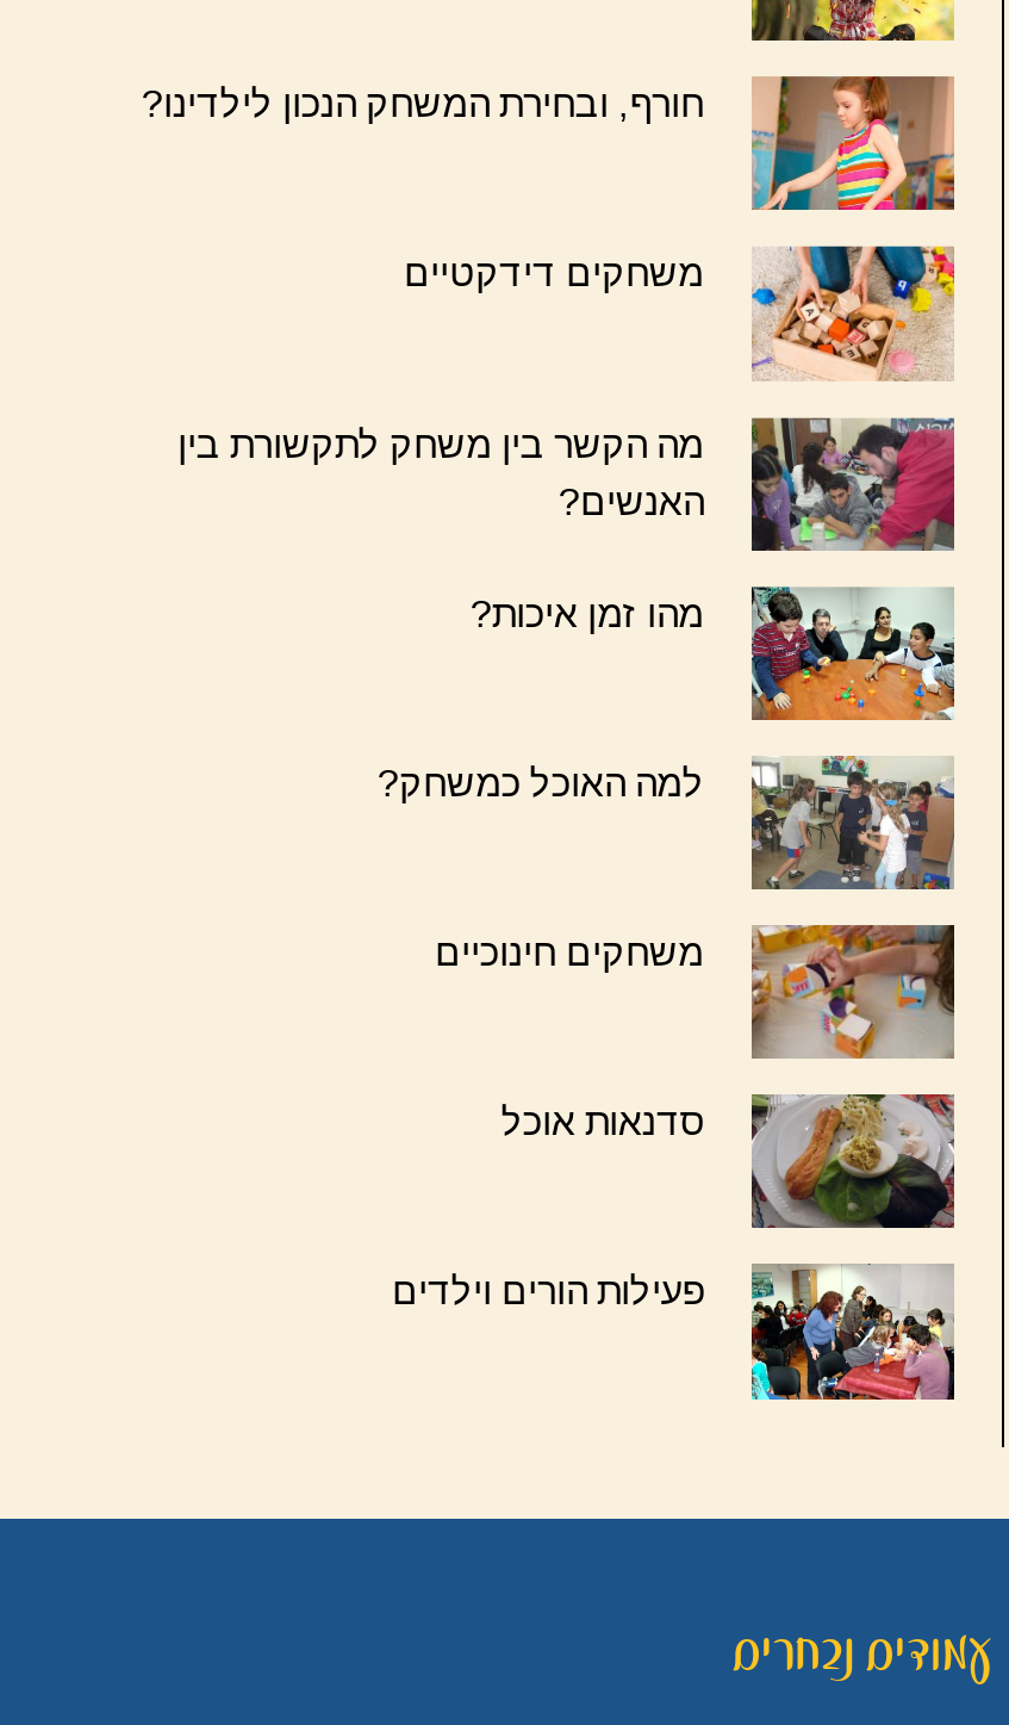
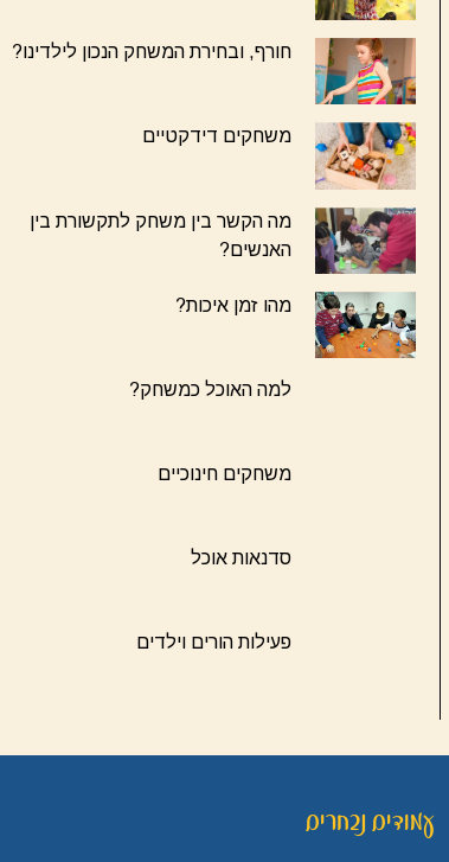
- [image]

- [image]

- [image]

- [image]
